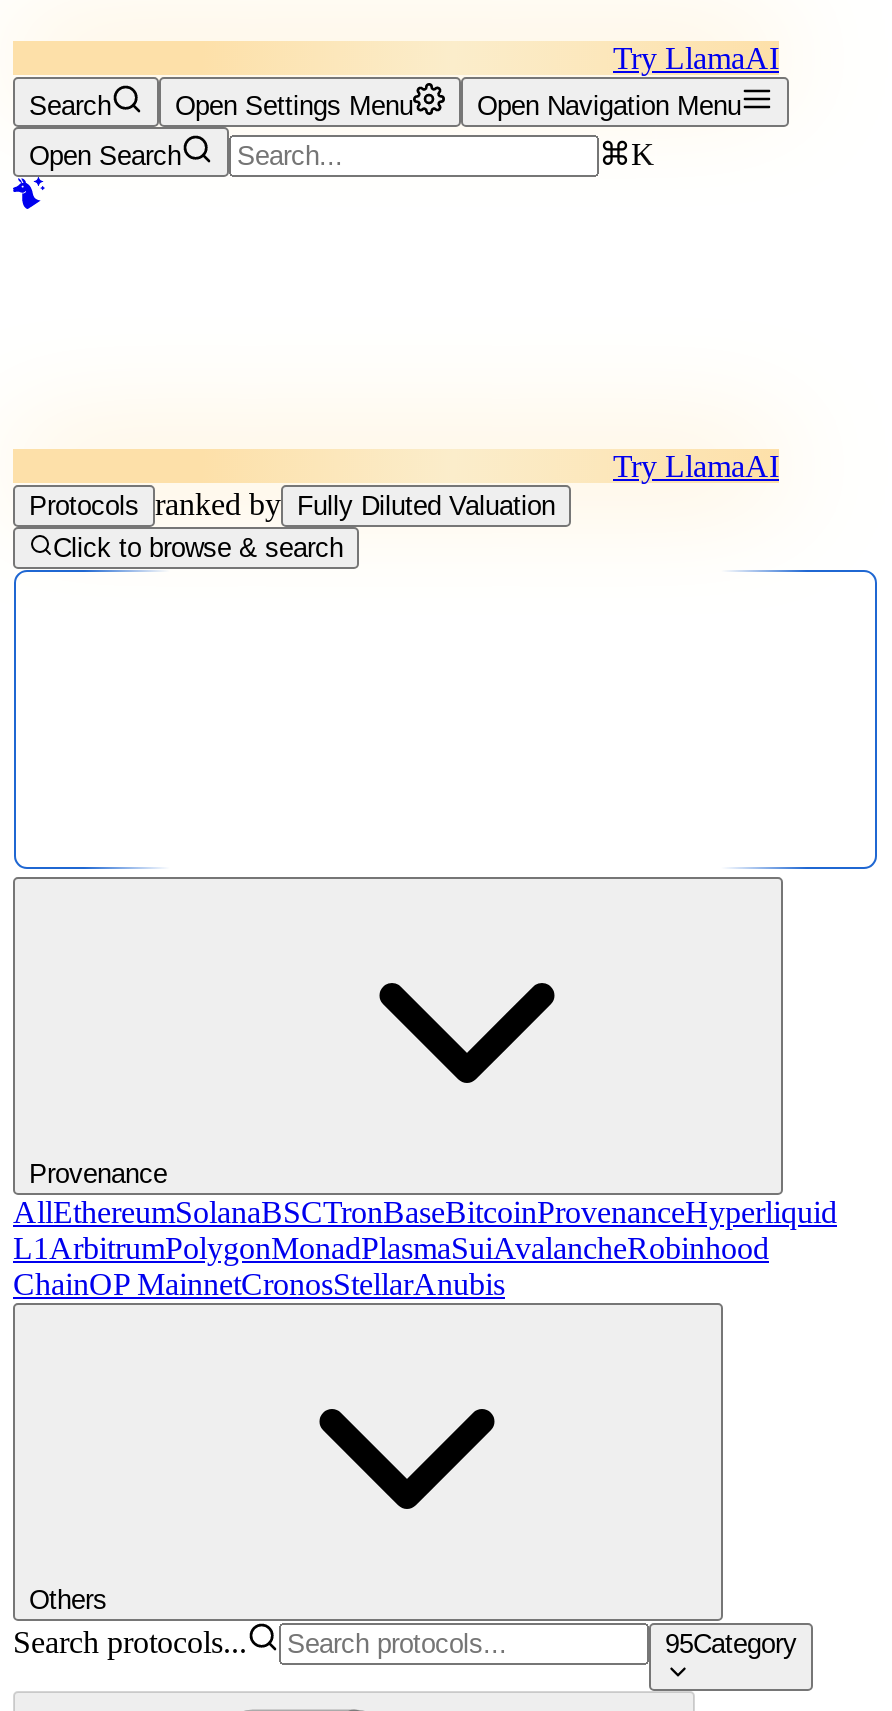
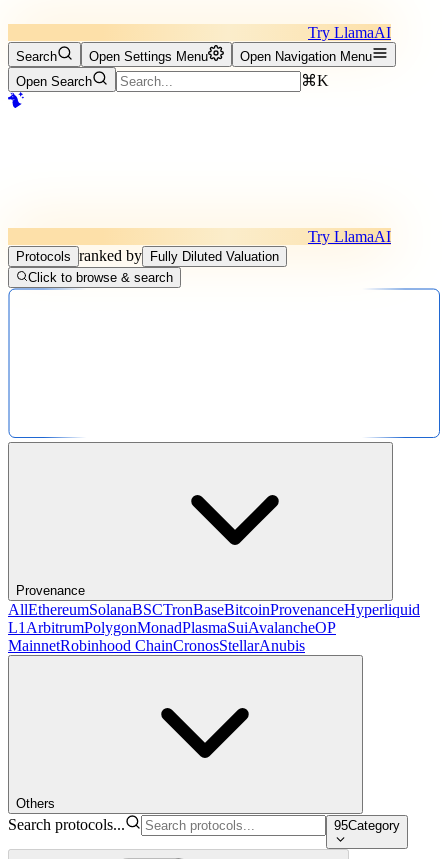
- L1 ArbitrumPolygonMonadPlasmaSuiAvalancheRobinhood
+ L1 ArbitrumPolygonMonadPlasmaSuiAvalancheOP

- ChainOP MainnetCronosStellarAnubis
+ MainnetRobinhood ChainCronosStellarAnubis
